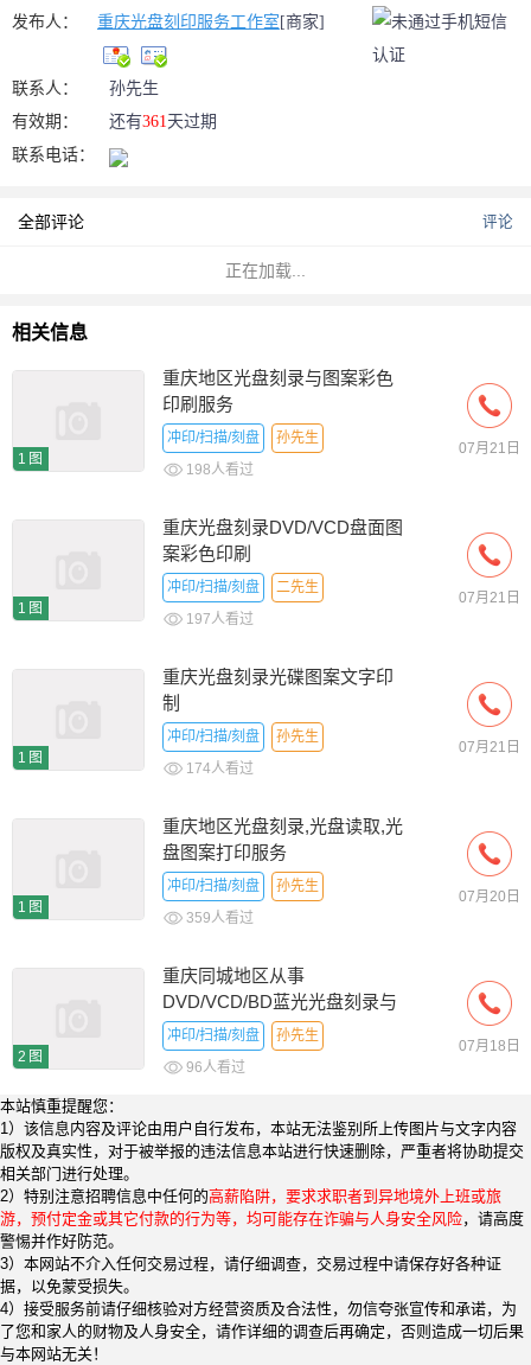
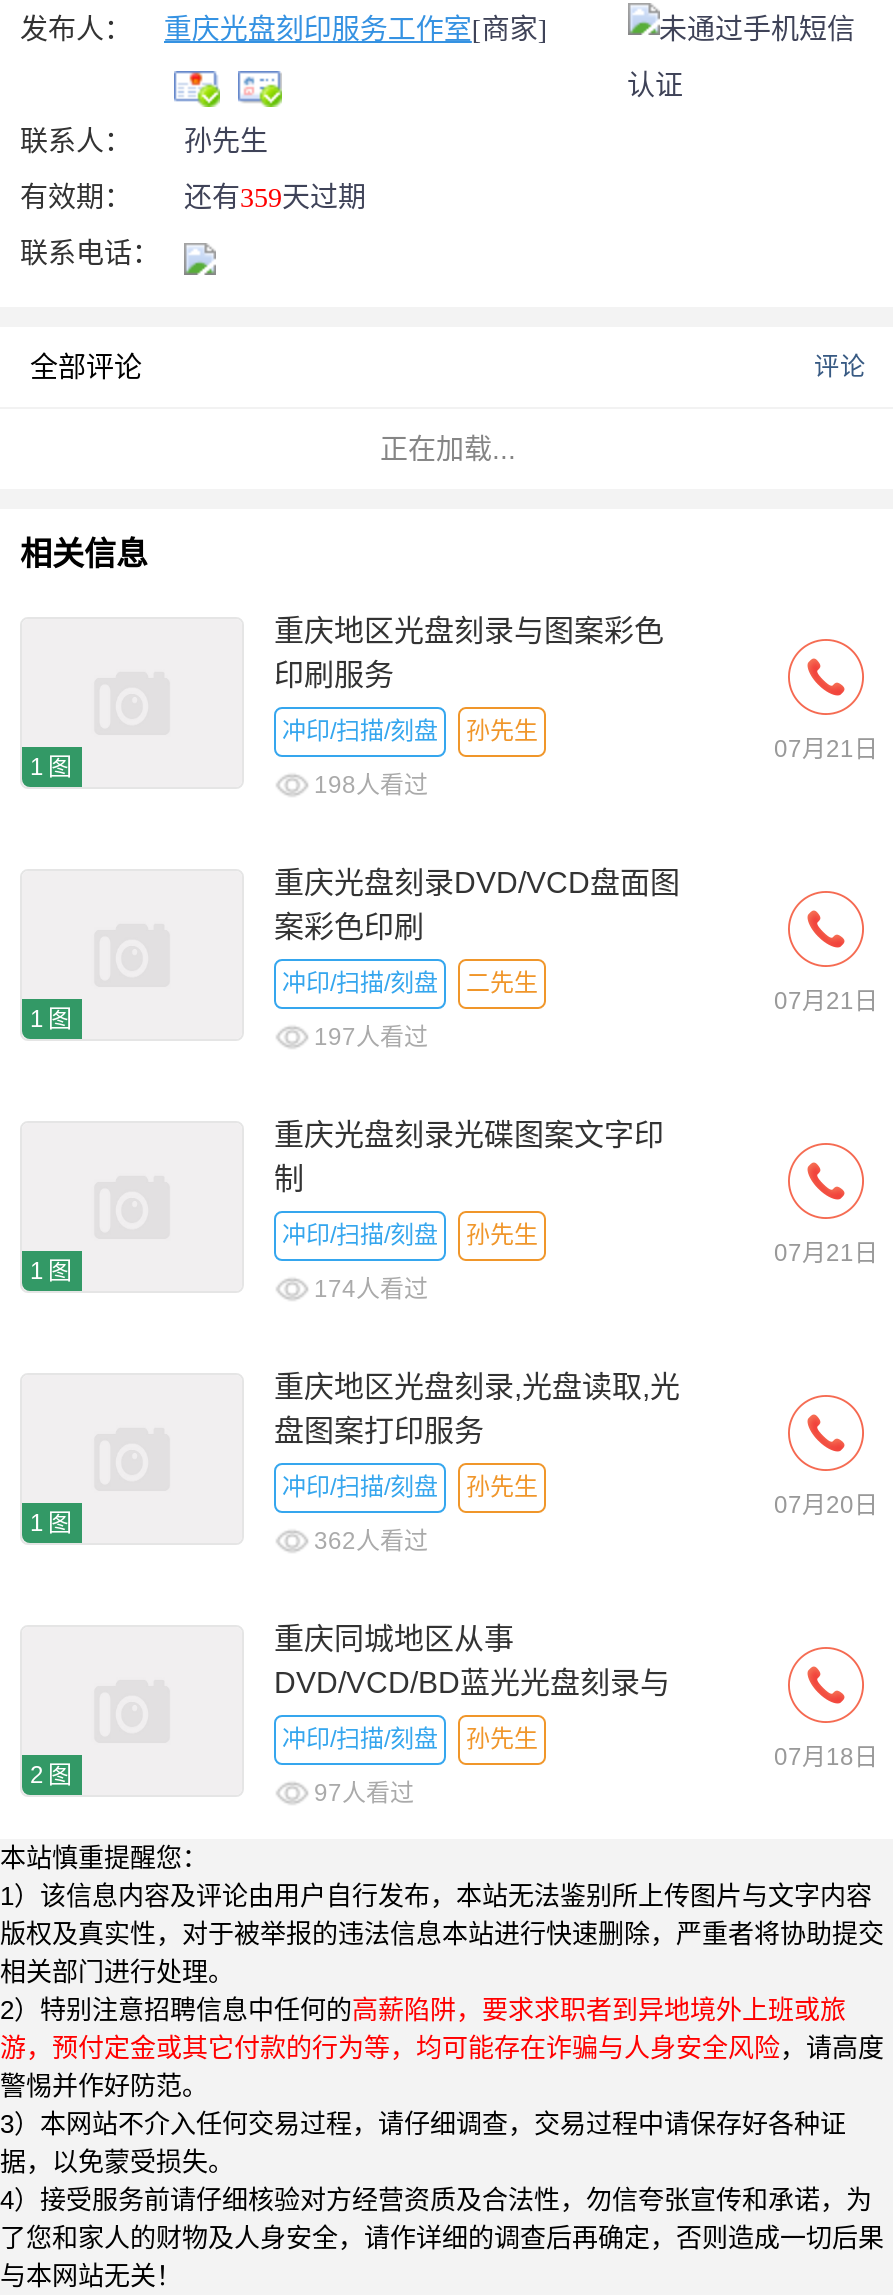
- 有效期： 还有361天过期
+ 有效期： 还有359天过期

- 359人看过
+ 362人看过

- 96人看过
+ 97人看过
